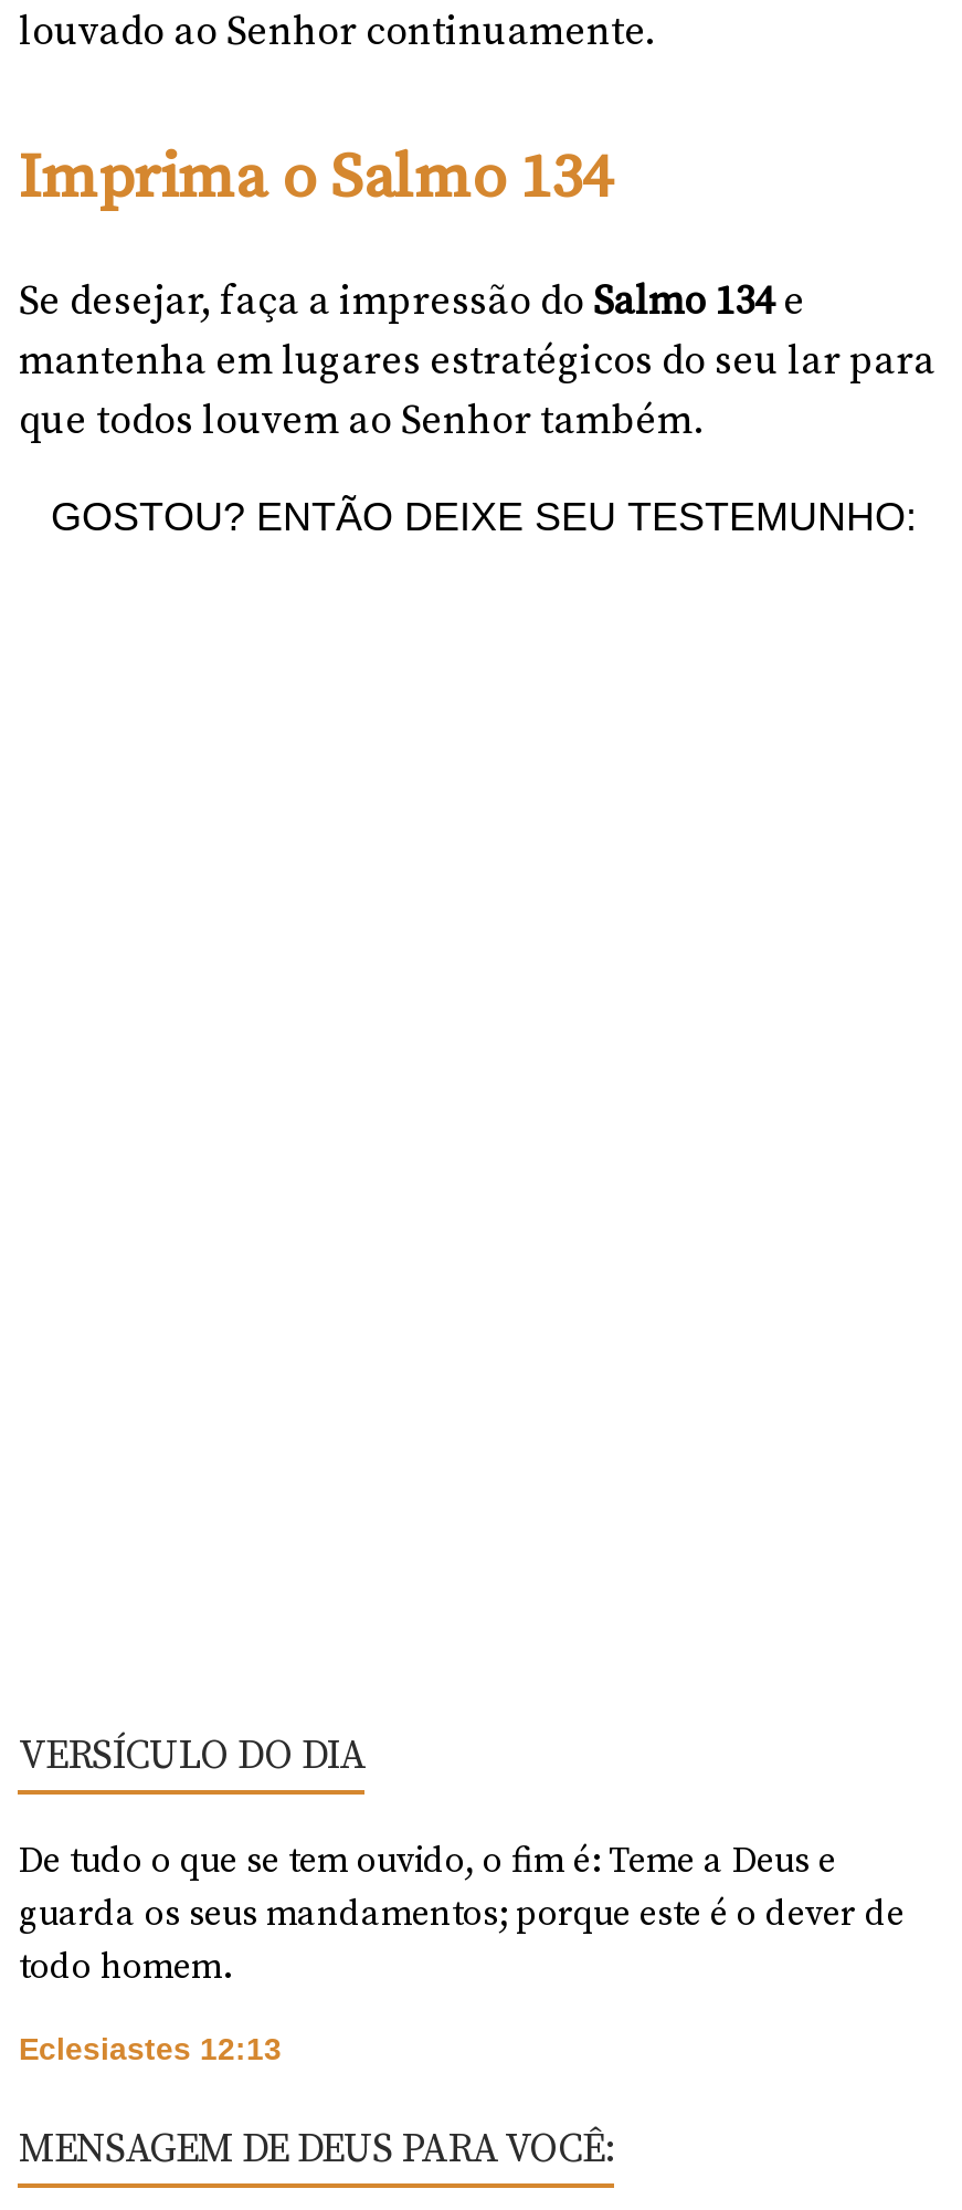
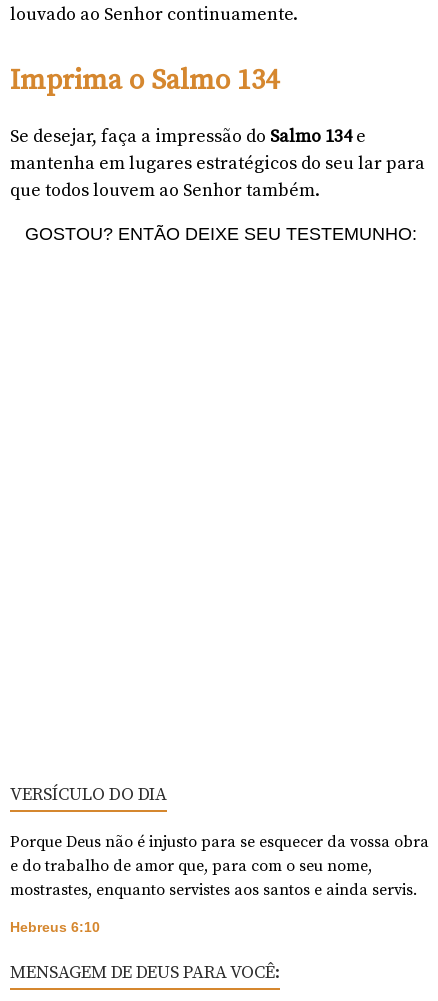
- De tudo o que se tem ouvido, o fim é: Teme a Deus e
- guarda os seus mandamentos; porque este é o dever de
- todo homem.
+ Porque Deus não é injusto para se esquecer da vossa obra
+ e do trabalho de amor que, para com o seu nome,
+ mostrastes, enquanto servistes aos santos e ainda servis.

- Eclesiastes 12:13
+ Hebreus 6:10
